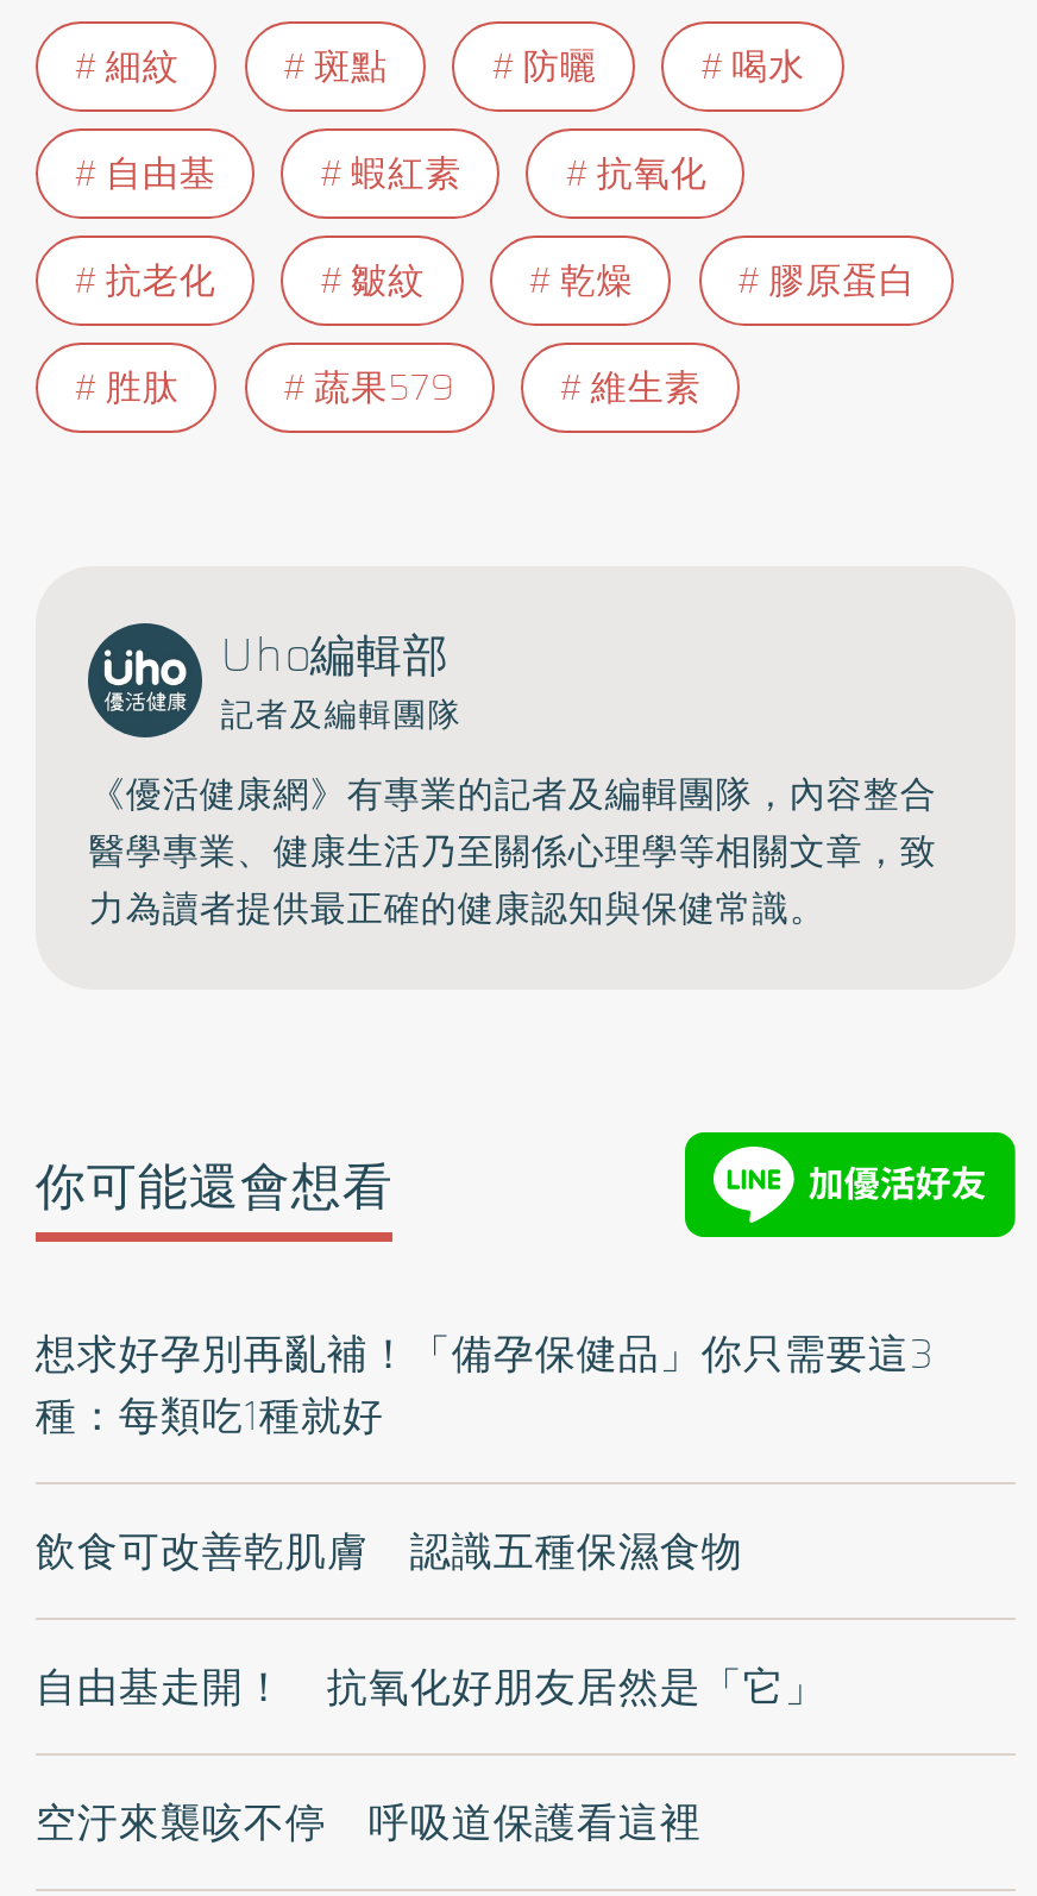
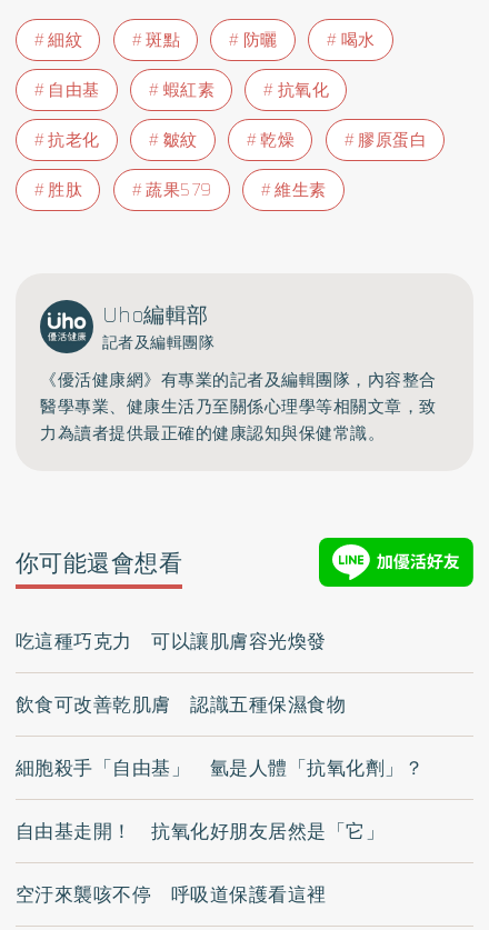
- 想求好孕別再亂補！「備孕保健品」你只需要這3
- 種：每類吃1種就好
+ 吃這種巧克力 可以讓肌膚容光煥發

moved up: 飲食可改善乾肌膚 認識五種保濕食物

+ 細胞殺手「自由基」 氫是人體「抗氧化劑」？
